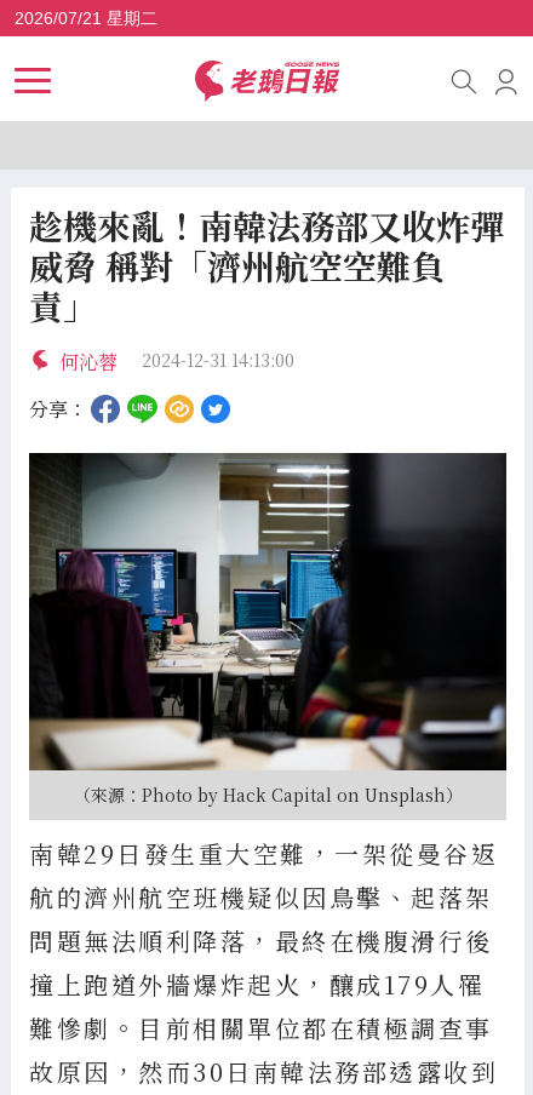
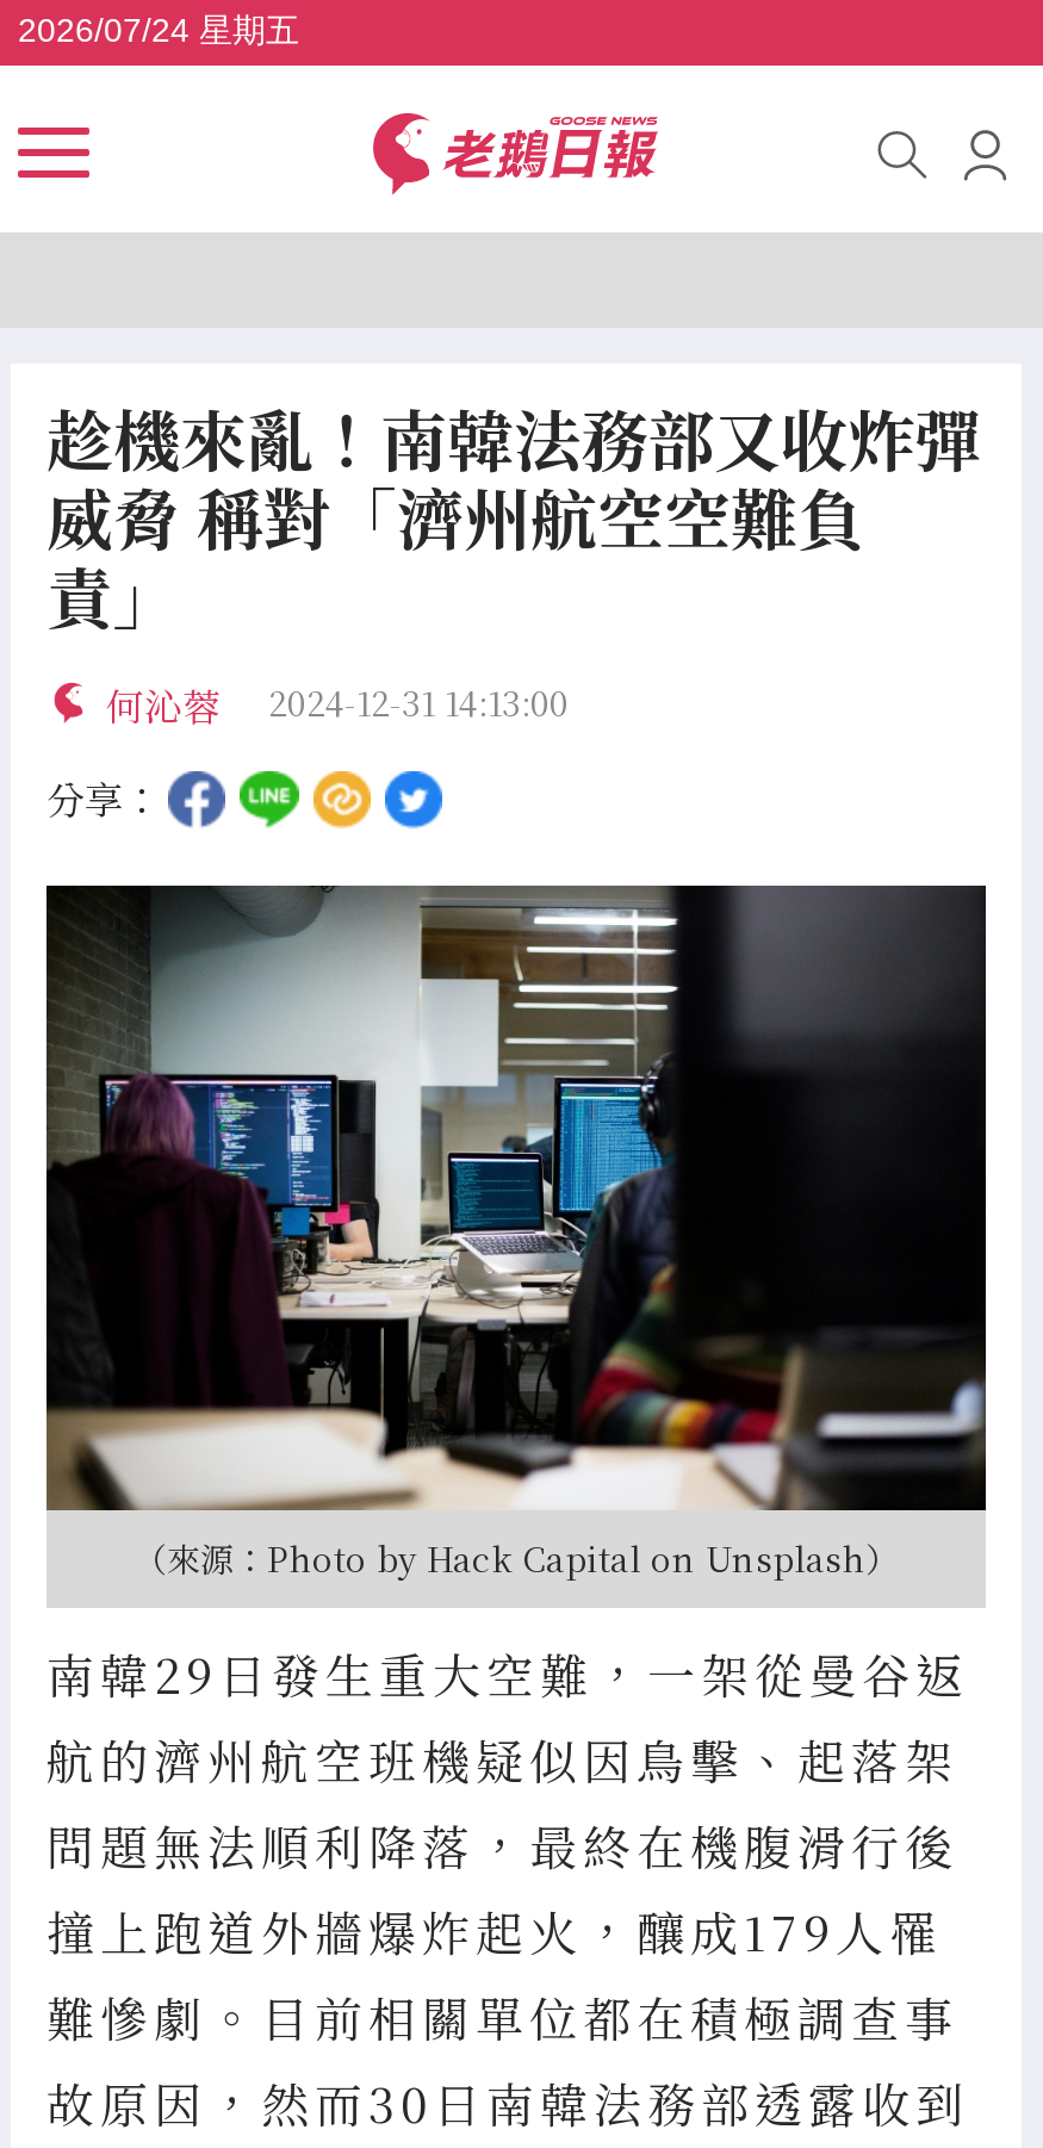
- 2026/07/21 星期二
+ 2026/07/24 星期五
